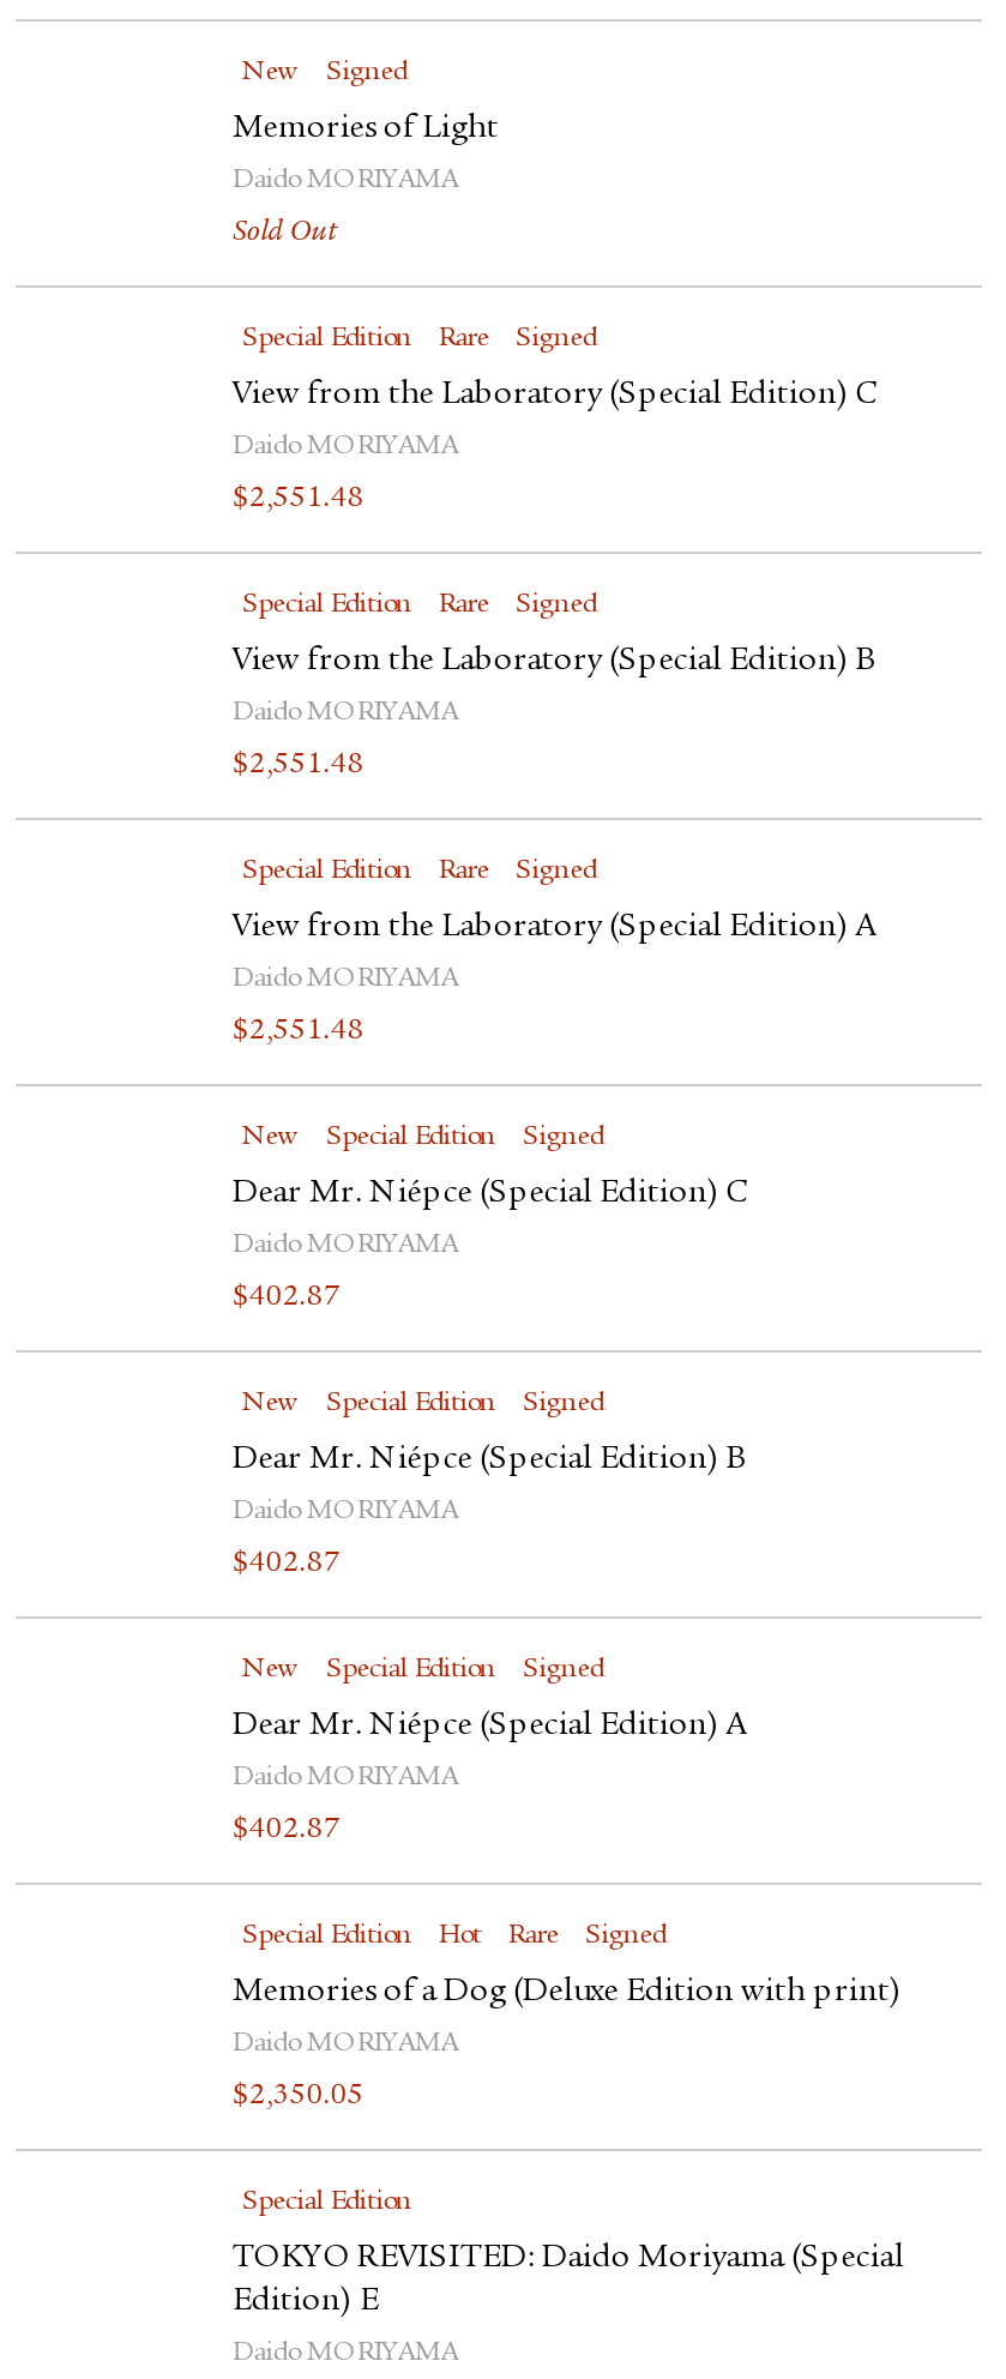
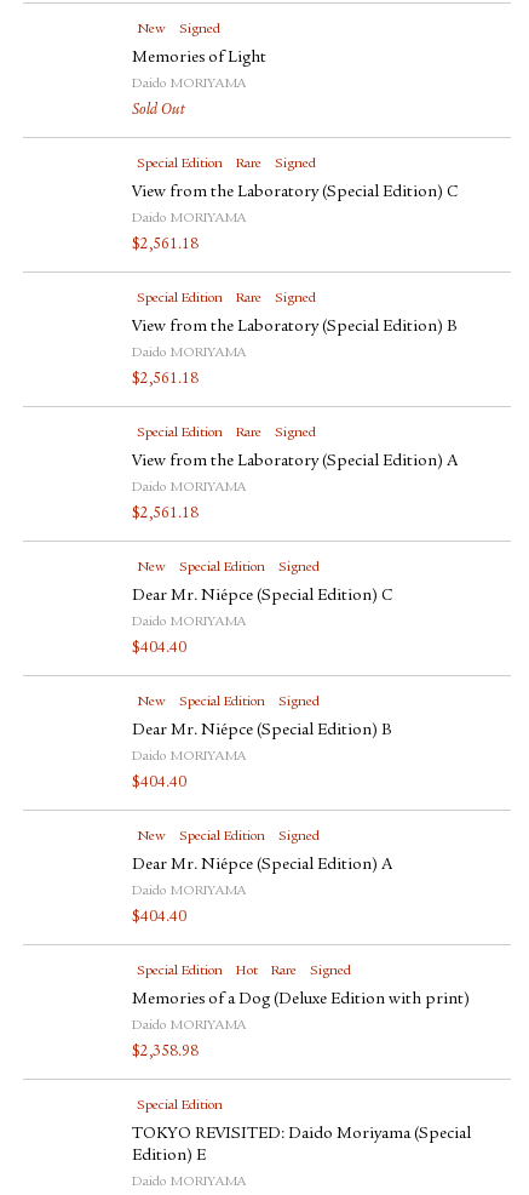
- $2,551.48
+ $2,561.18

- $2,551.48
+ $2,561.18

- $2,551.48
+ $2,561.18

- $402.87
+ $404.40

- $402.87
+ $404.40

- $402.87
+ $404.40

- $2,350.05
+ $2,358.98
